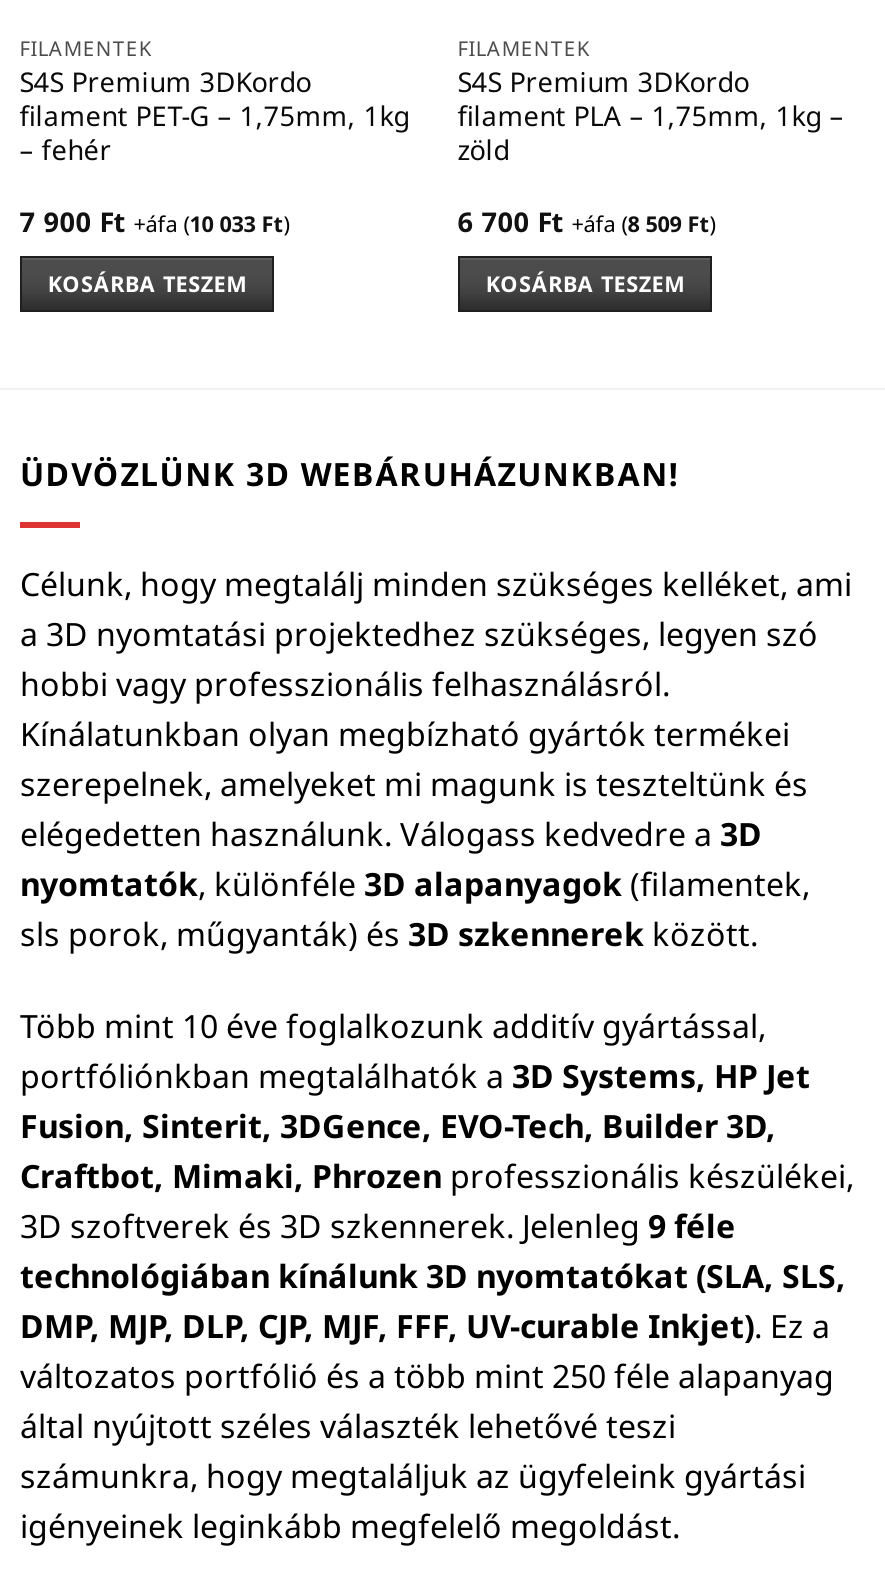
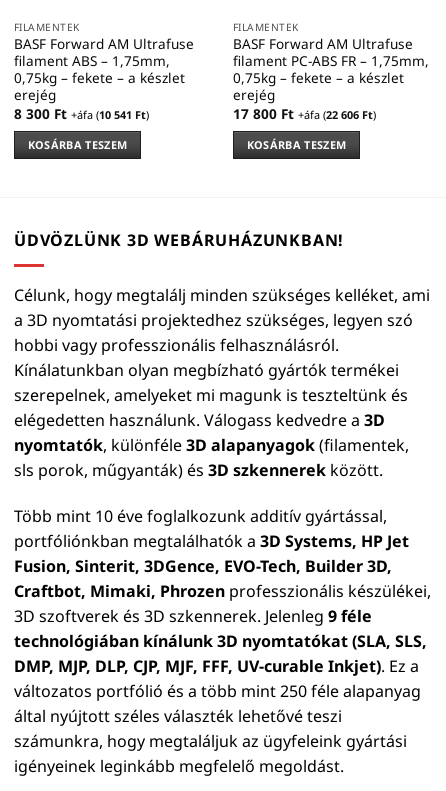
- S4S Premium 3DKordo
- filament PET-G – 1,75mm, 1kg
- – fehér
- 7 900 Ft +áfa (10 033 Ft)
+ BASF Forward AM Ultrafuse
+ filament ABS – 1,75mm,
+ 0,75kg – fekete – a készlet
+ erejég
+ 8 300Ft +áfa (10 541 Ft)

- S4S Premium 3DKordo
- filament PLA – 1,75mm, 1kg –
- zöld
- 6 700 Ft +áfa (8 509 Ft)
+ BASF Forward AM Ultrafuse
+ filament PC-ABS FR – 1,75mm,
+ 0,75kg – fekete – a készlet
+ erejég
+ 17 800 Ft +áfa (22 606 Ft)
